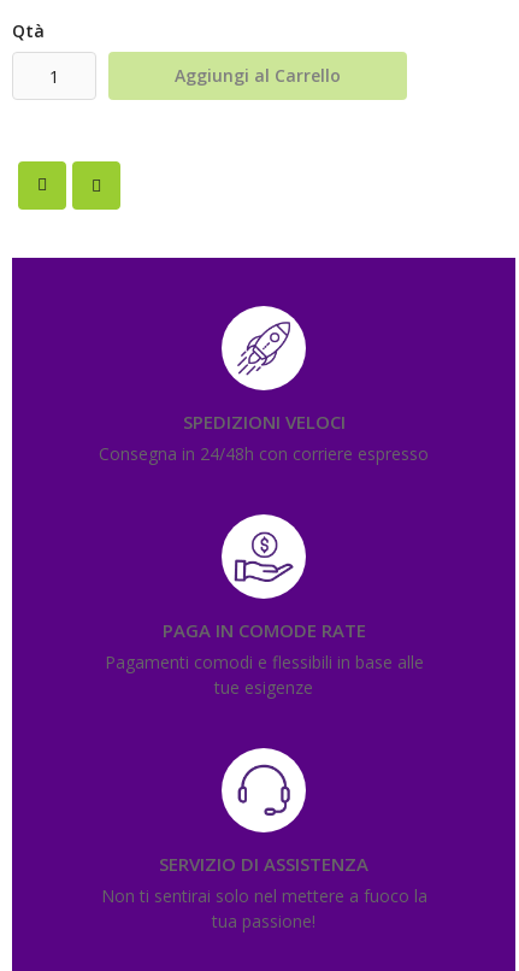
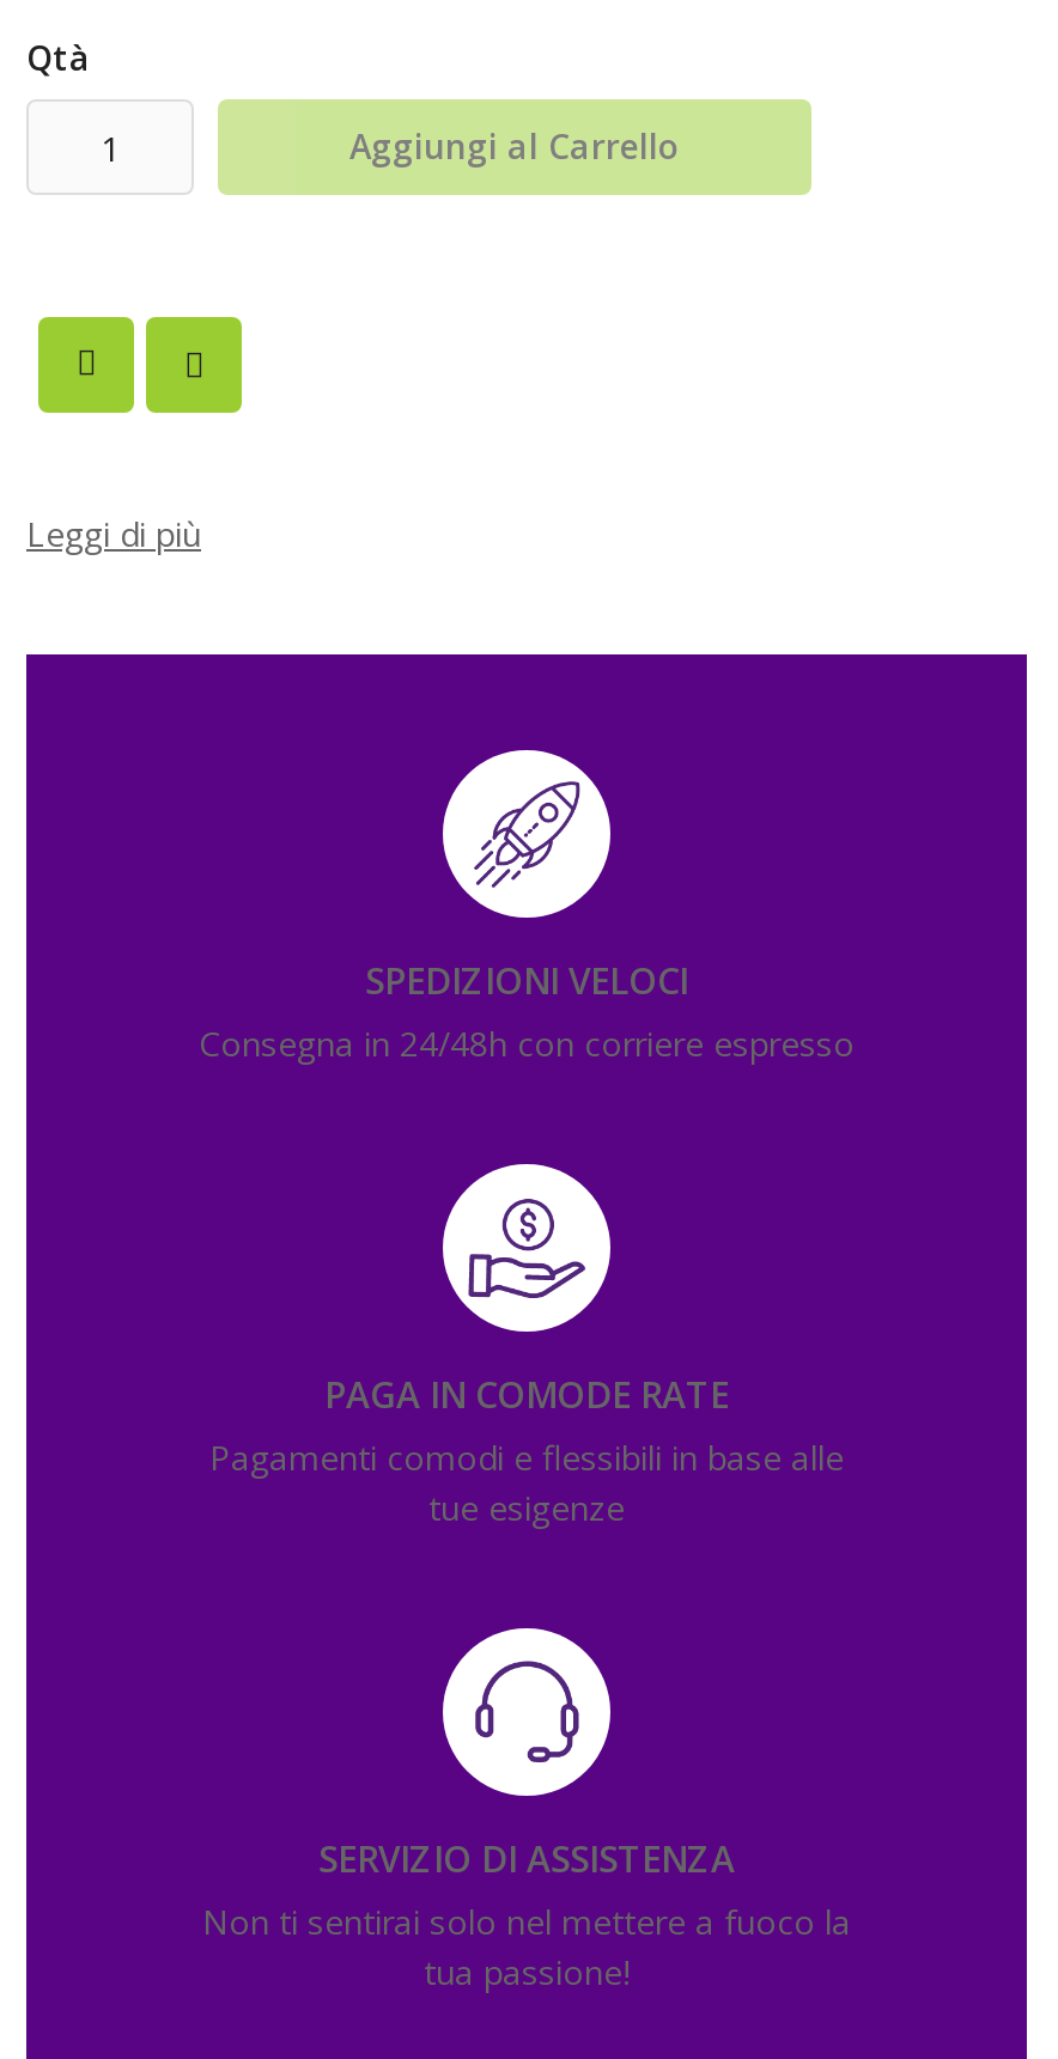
+ Leggi di più
